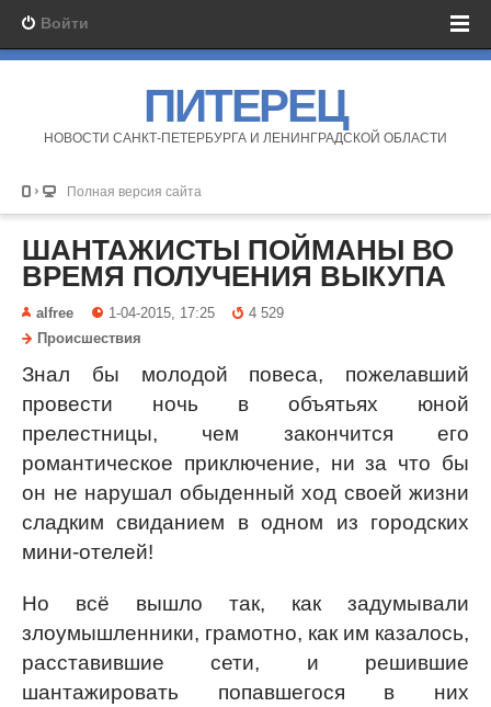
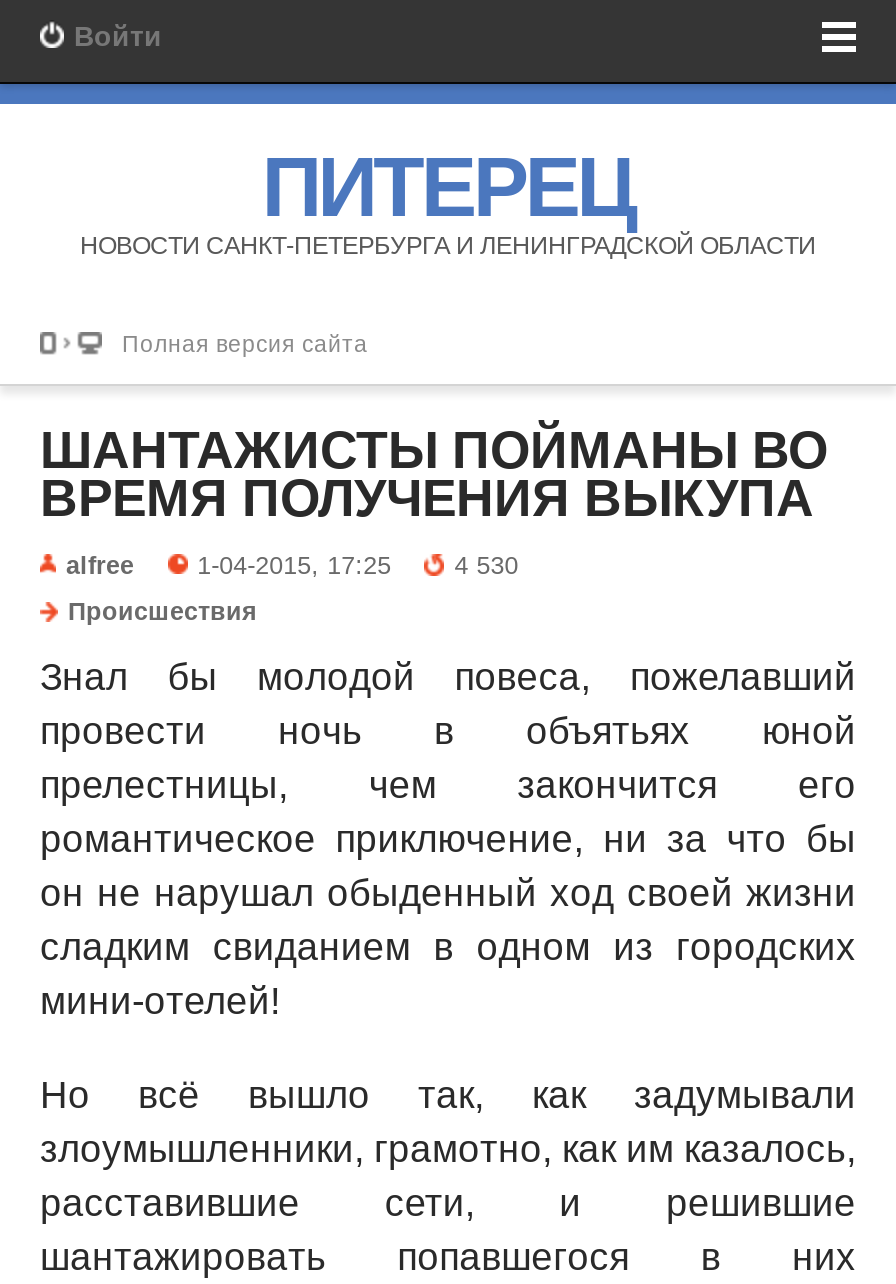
- 4 529
+ 4 530
